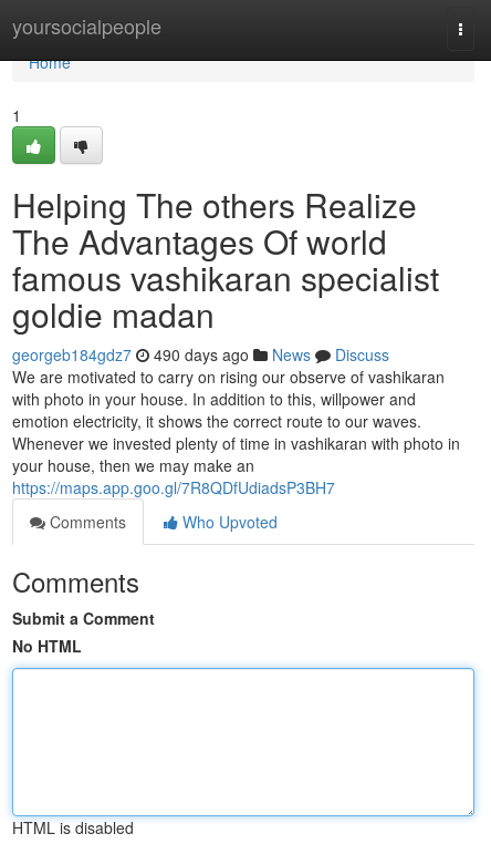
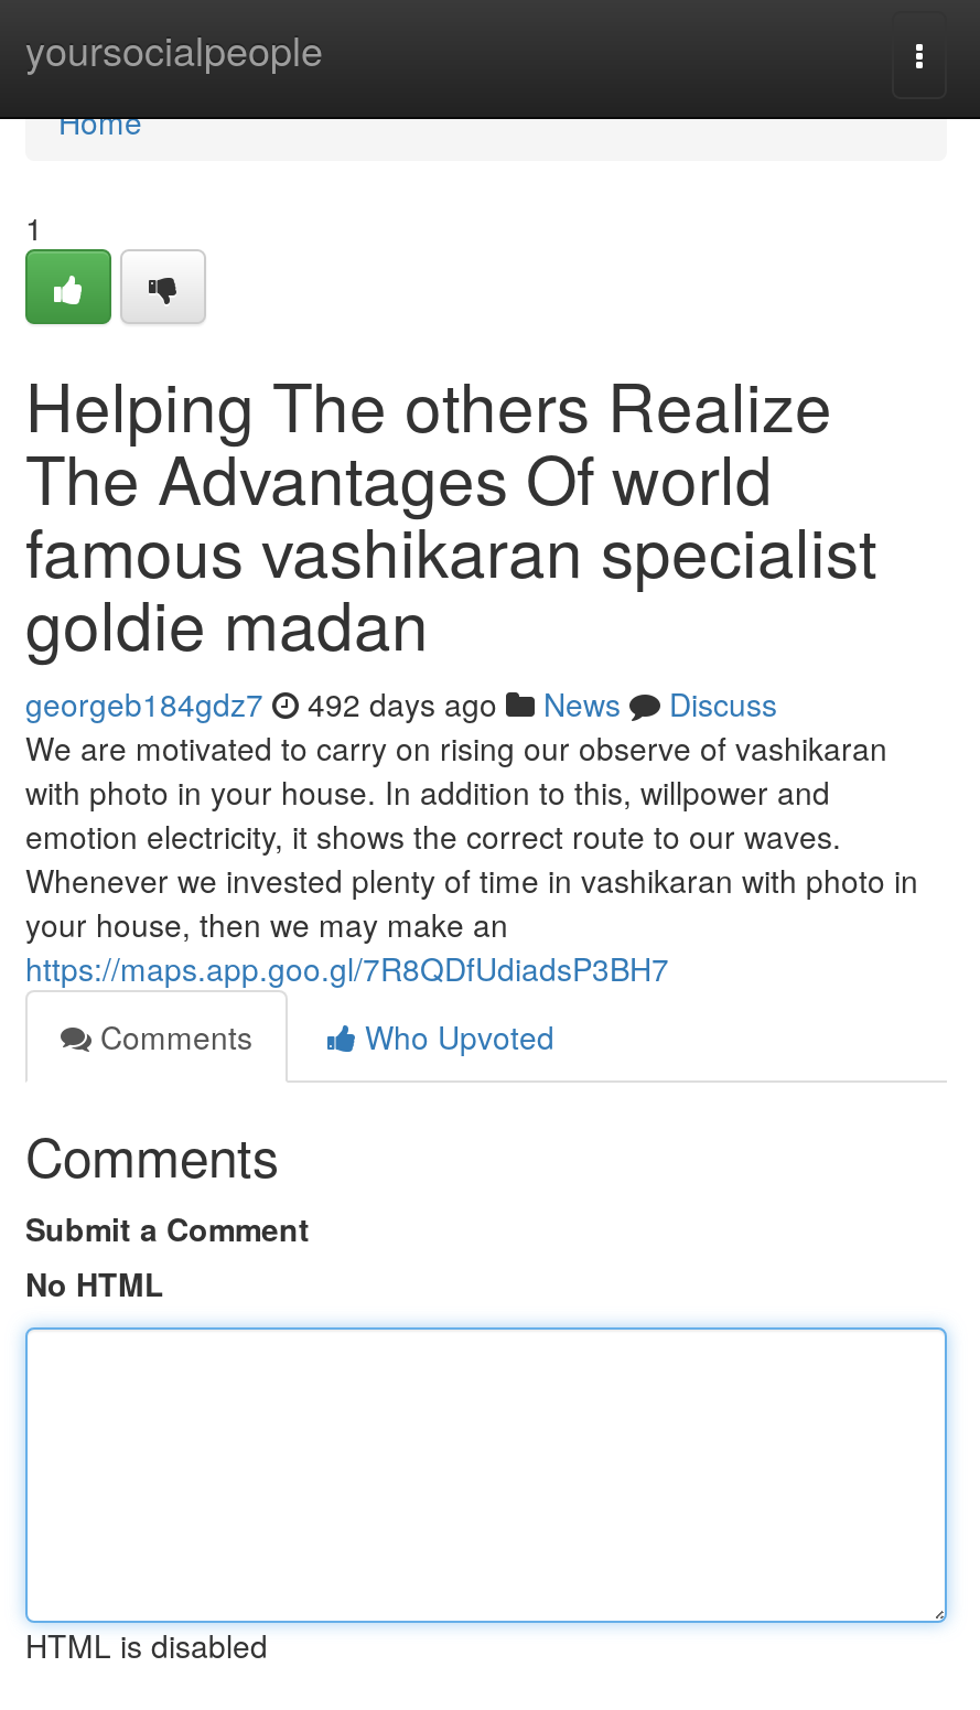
- georgeb184gdz7 490 days ago News Discuss
+ georgeb184gdz7 492 days ago News Discuss
